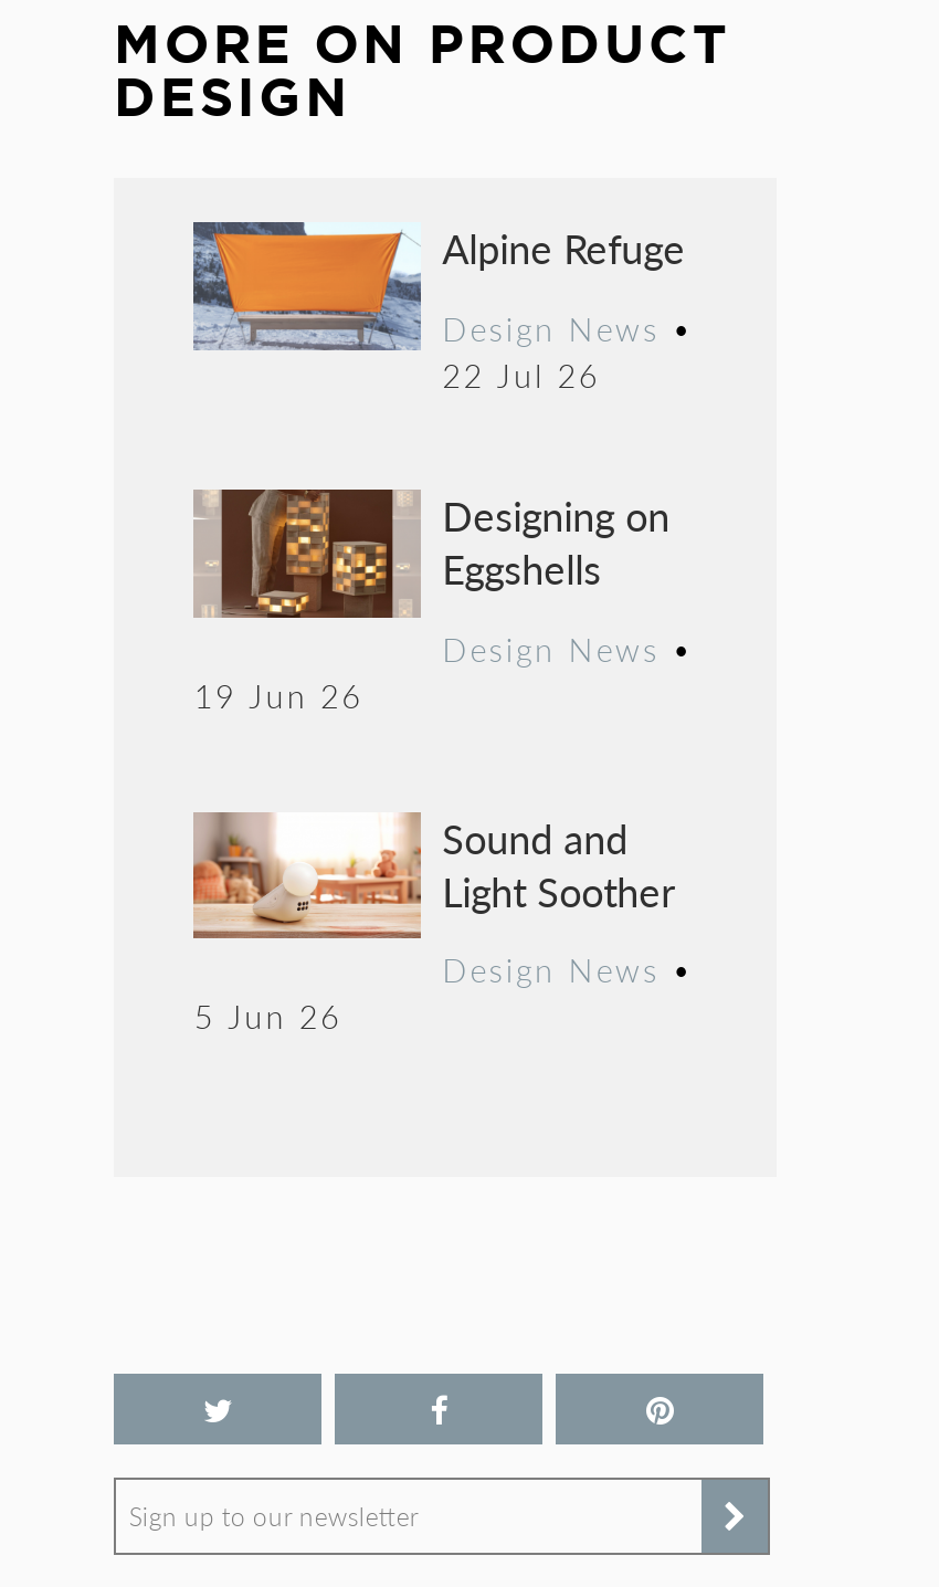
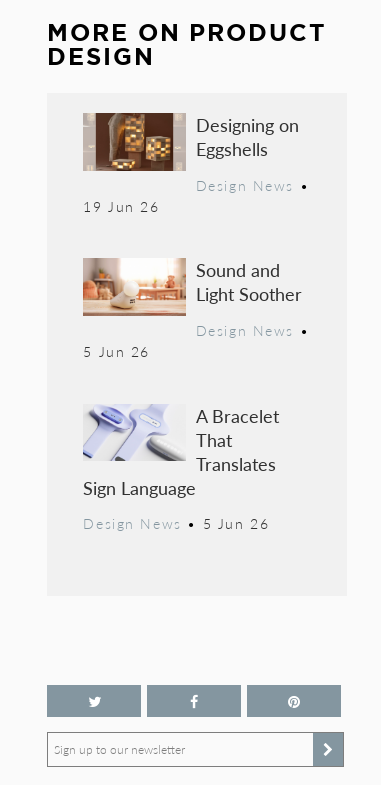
- [image]
- Alpine Refuge
- Design News •
- 22 Jul 26

moved up: [image] | Designing on | Eggshells | ... | Design News • | 5 Jun 26

+ [image]
+ A Bracelet
+ That
+ Translates
+ Sign Language
+ Design News • 5 Jun 26
